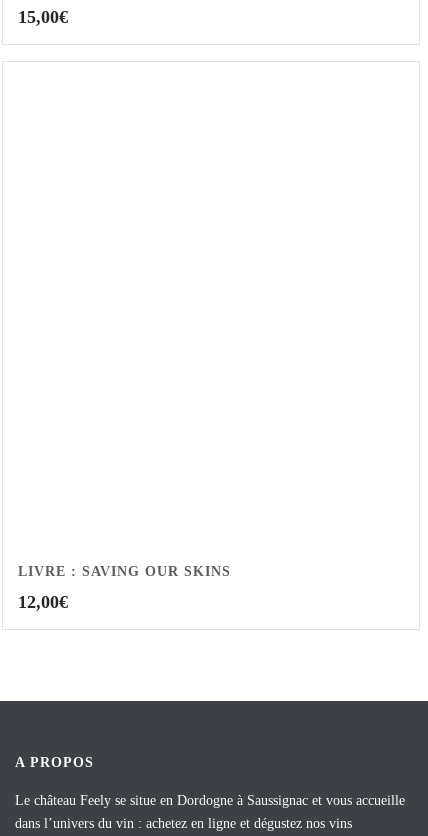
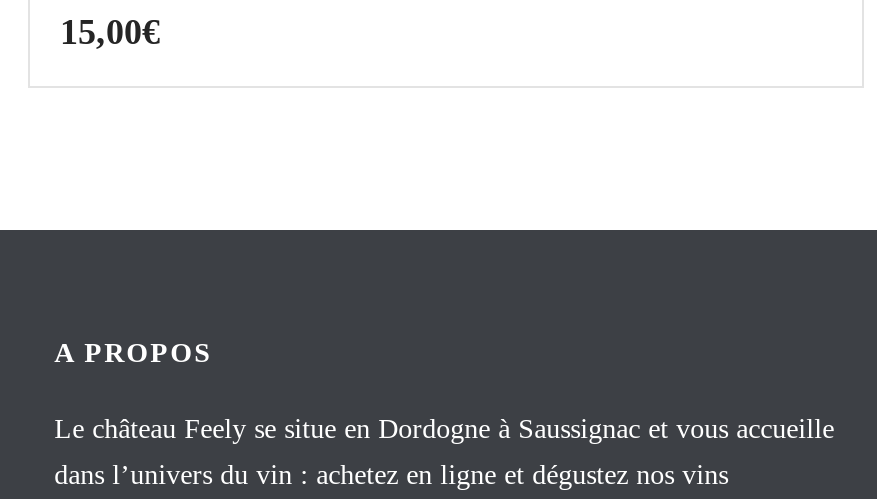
- LIVRE : SAVING OUR SKINS
- 12,00€
